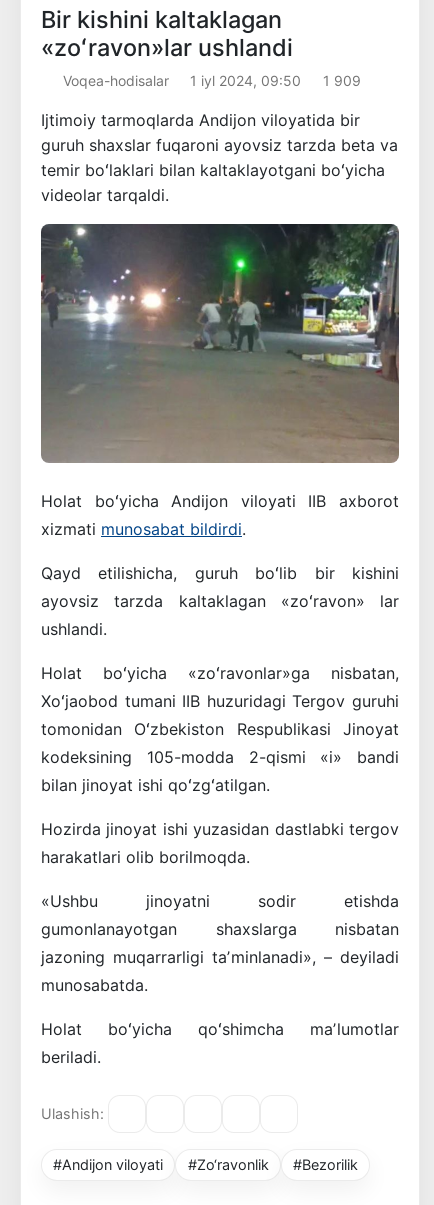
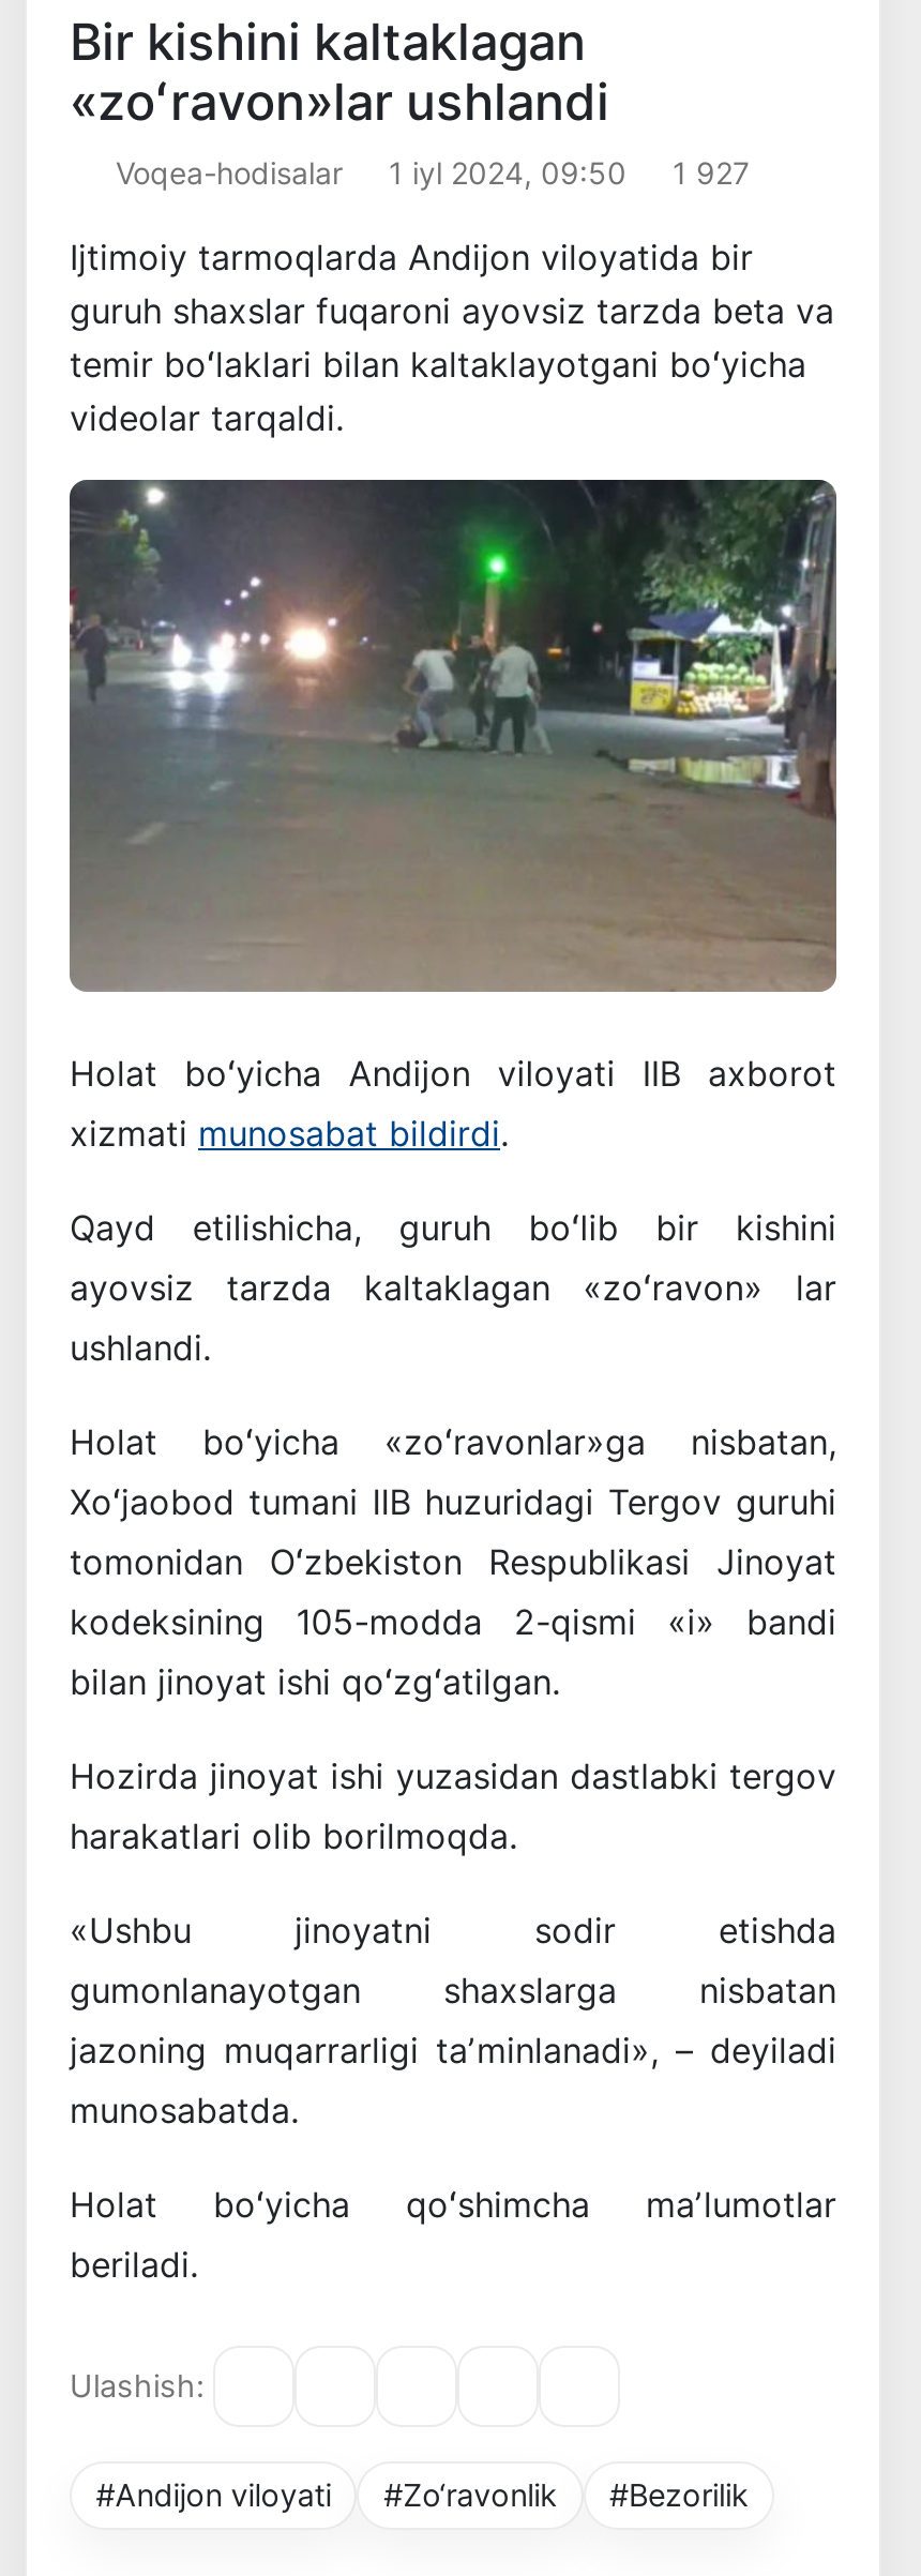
- Voqea-hodisalar 1 iyl 2024, 09:50 1 909
+ Voqea-hodisalar 1 iyl 2024, 09:50 1 927
